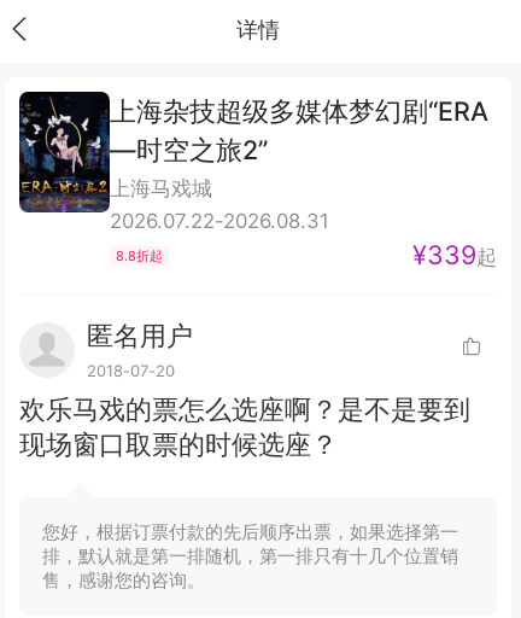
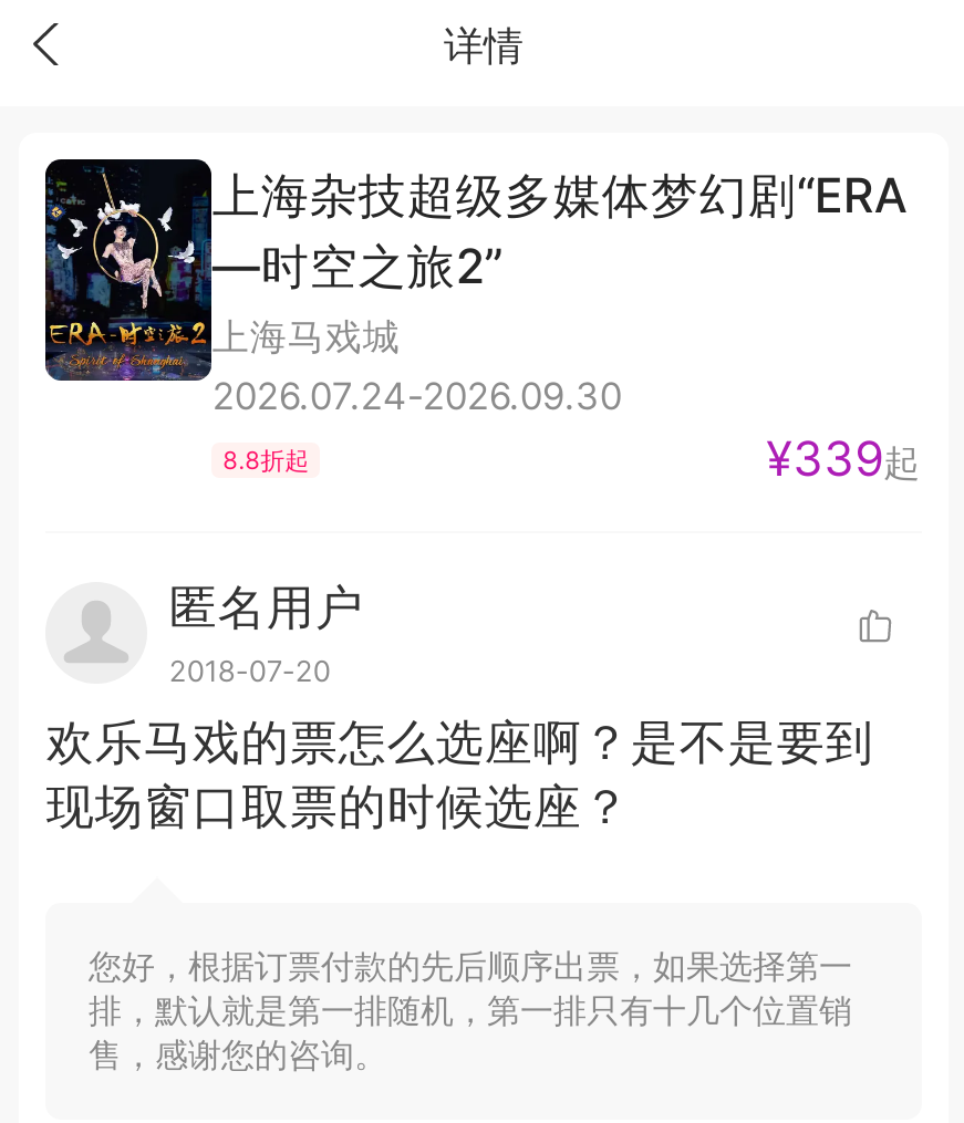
- 2026.07.22-2026.08.31
+ 2026.07.24-2026.09.30
